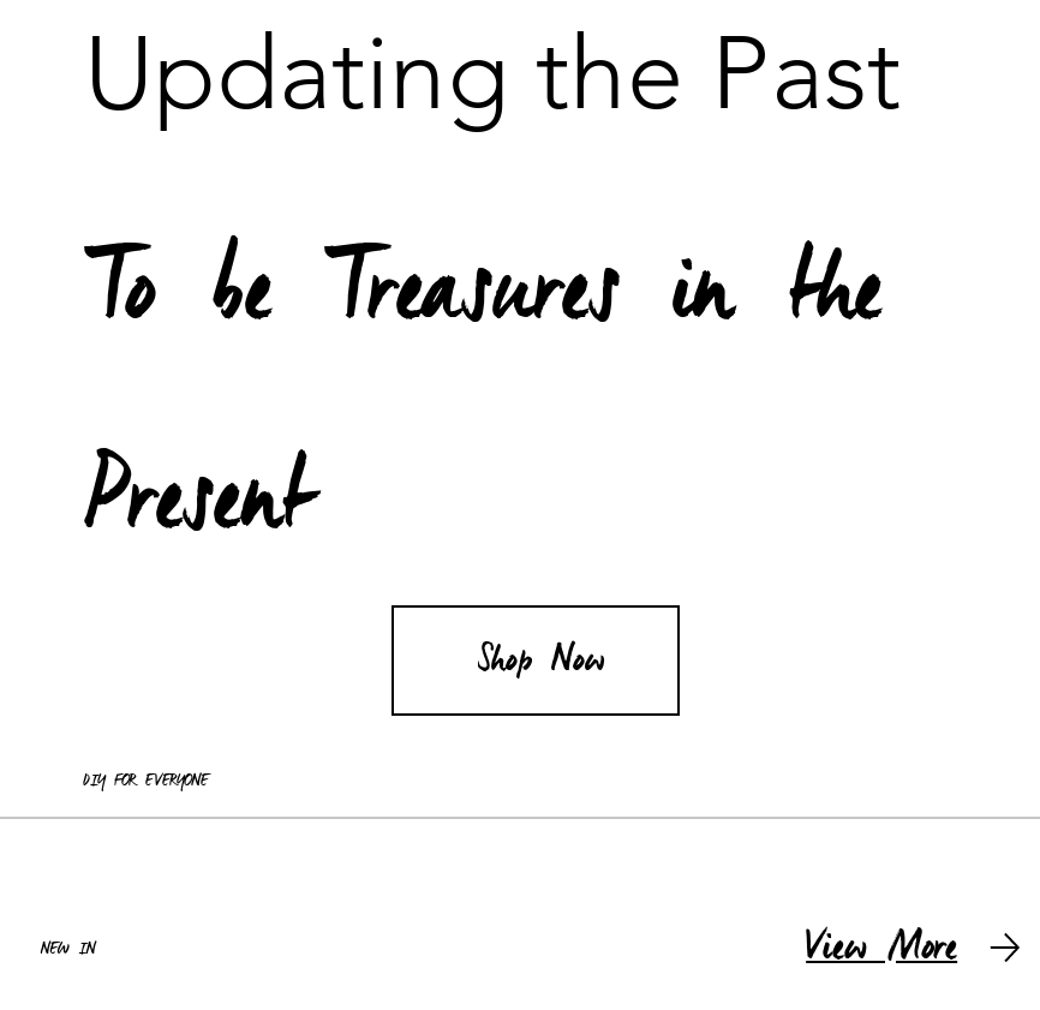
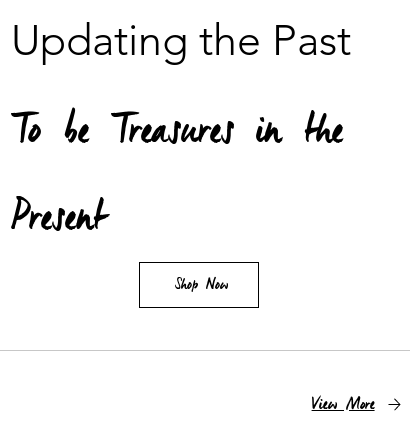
- DIY FOR EVERYONE

- NEW IN
